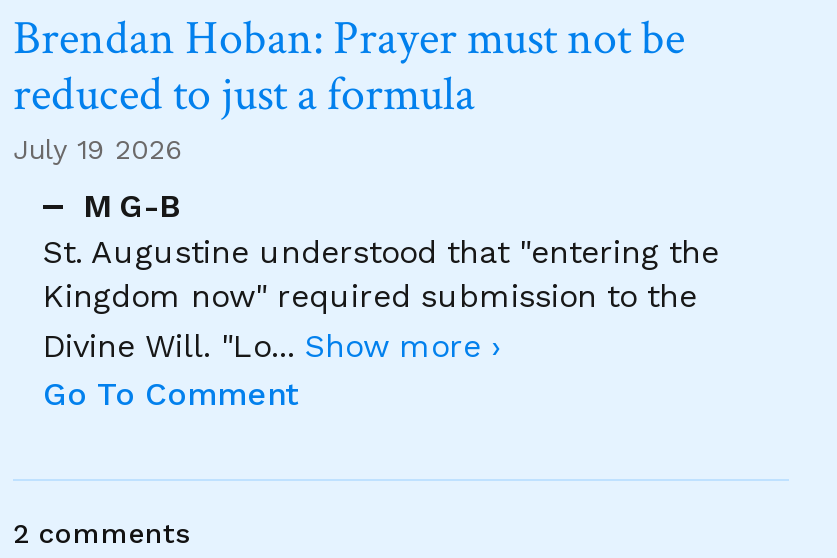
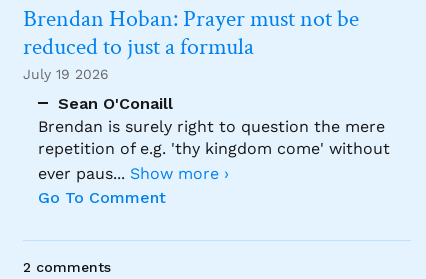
- M G-B
- St. Augustine understood that "entering the
- Kingdom now" required submission to the
- Divine Will. "Lo... Show more ›
+ Sean O'Conaill
+ Brendan is surely right to question the mere
+ repetition of e.g. 'thy kingdom come' without
+ ever paus... Show more ›
